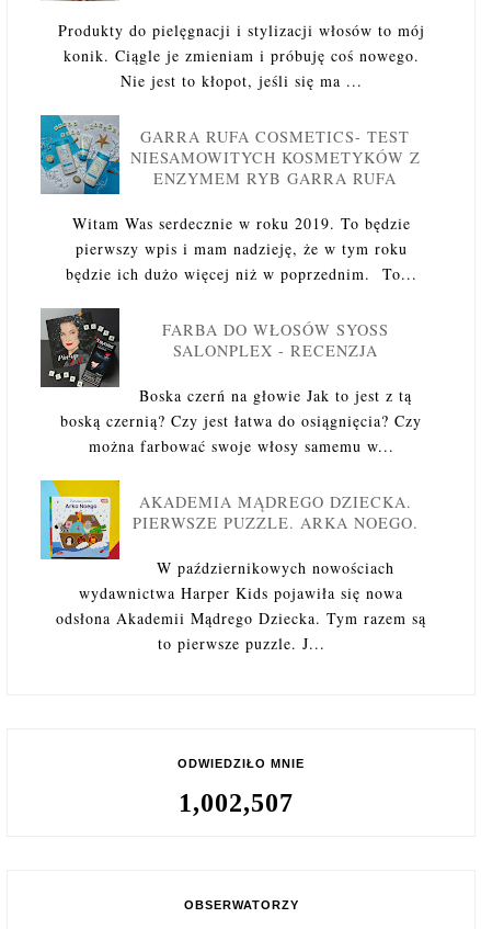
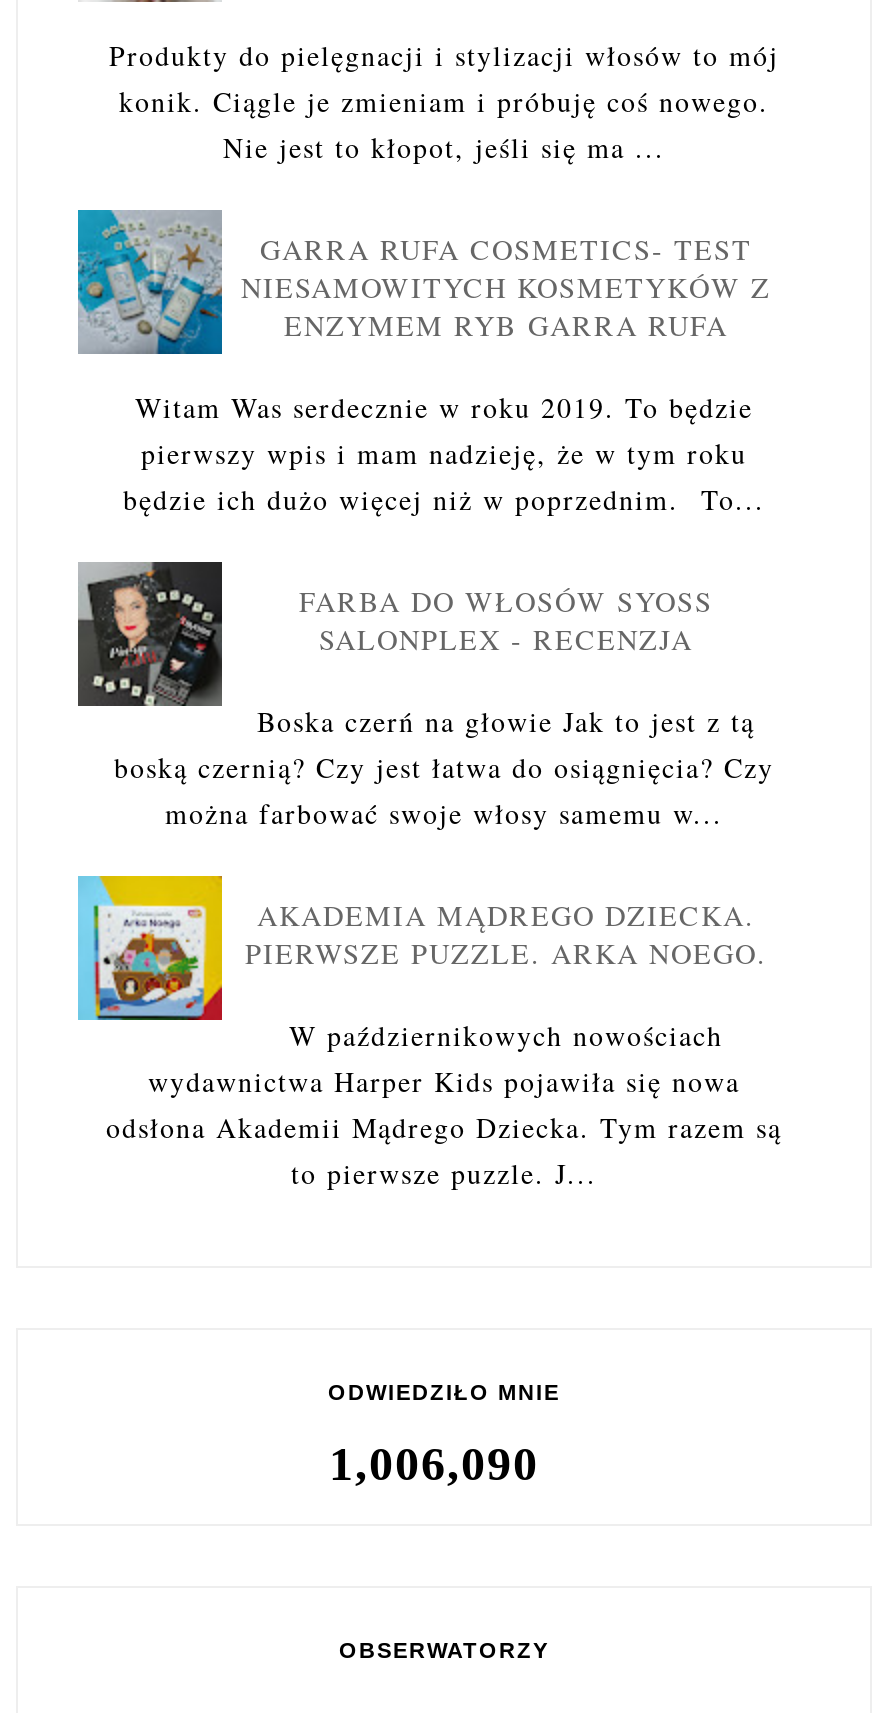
- 1,002,507
+ 1,006,090
